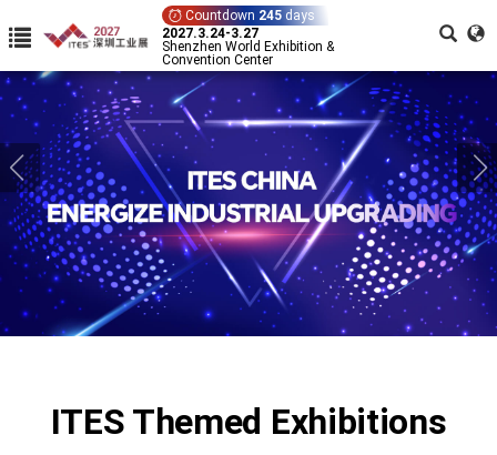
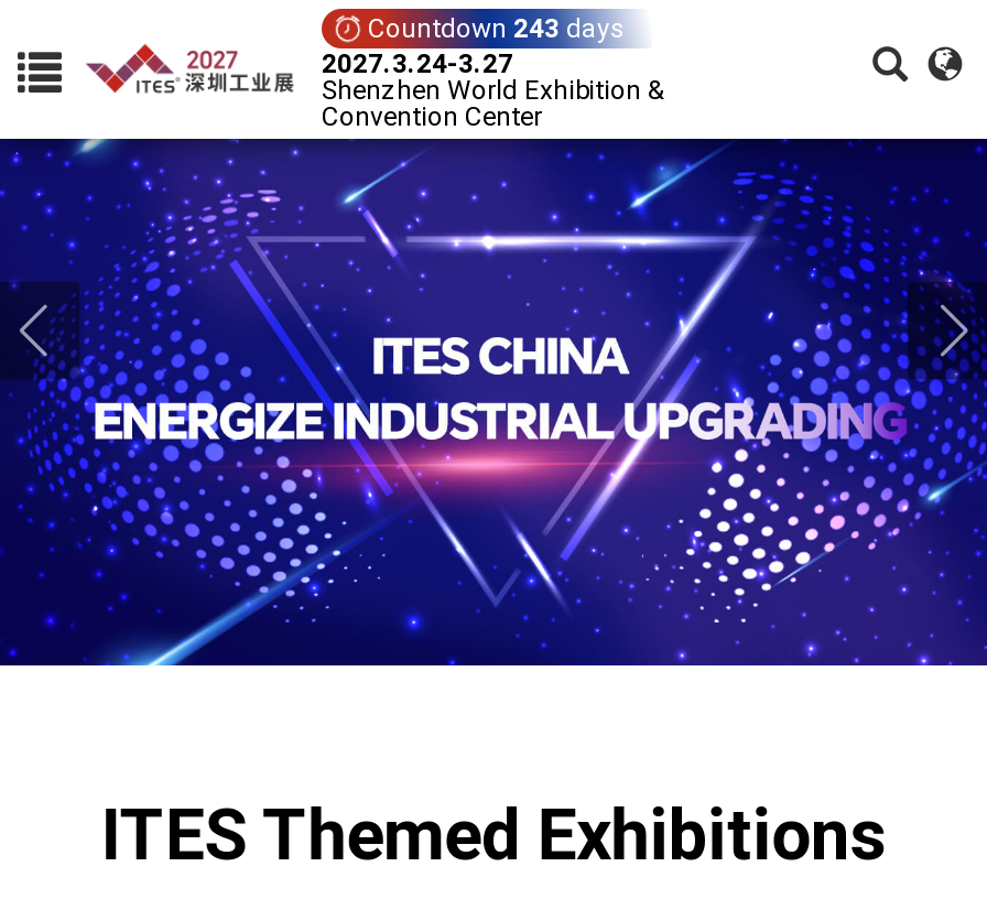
- Countdown 245 days
+ Countdown 243 days
